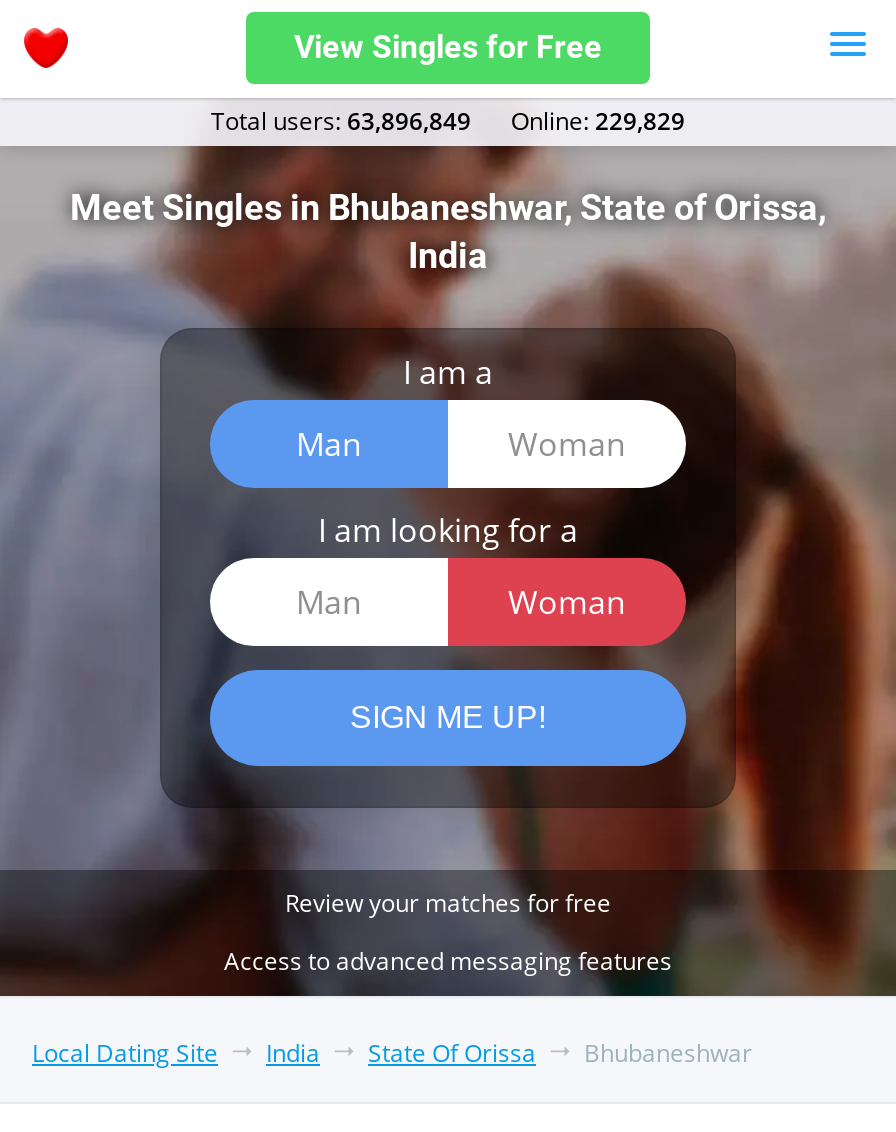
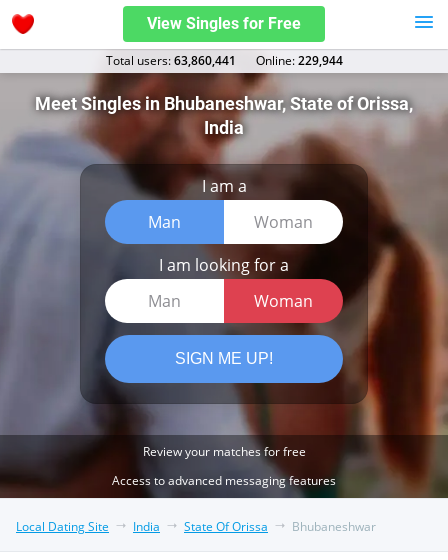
- Total users: 63,896,849
+ Total users: 63,860,441

- Оnline: 229,829
+ Оnline: 229,944
